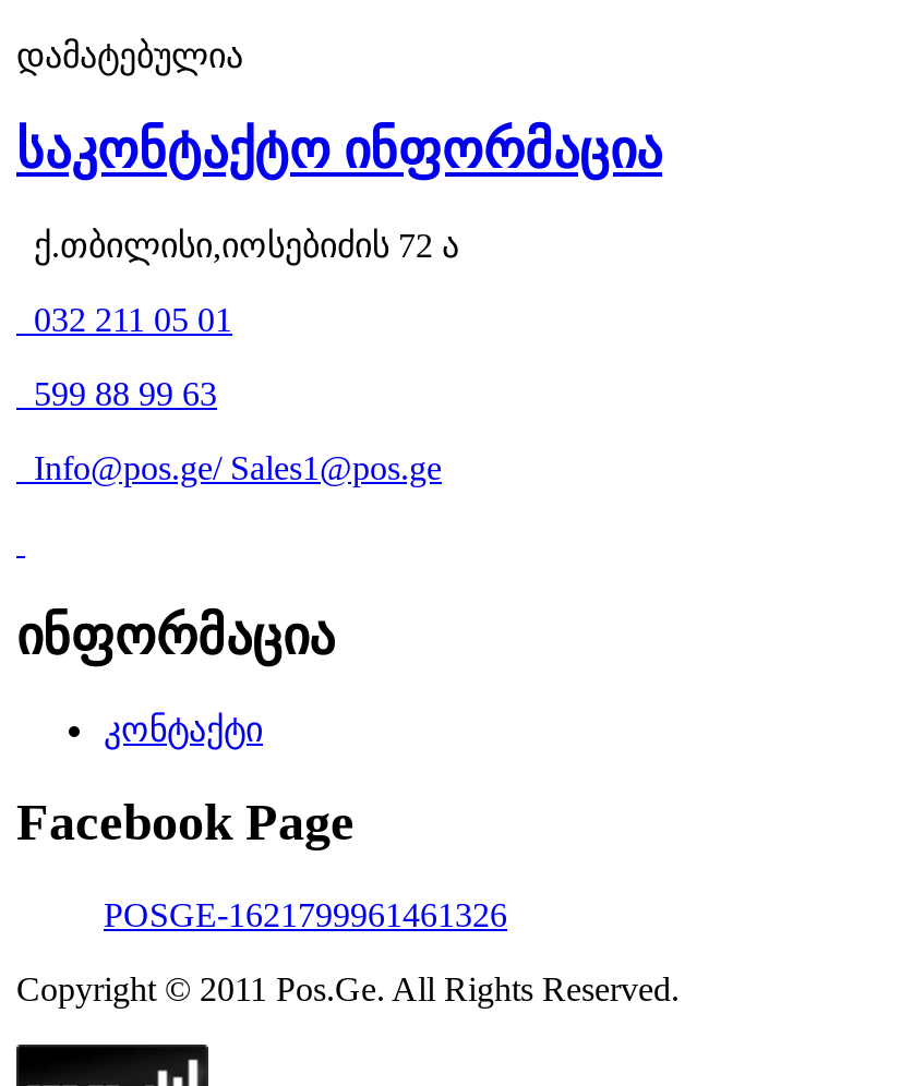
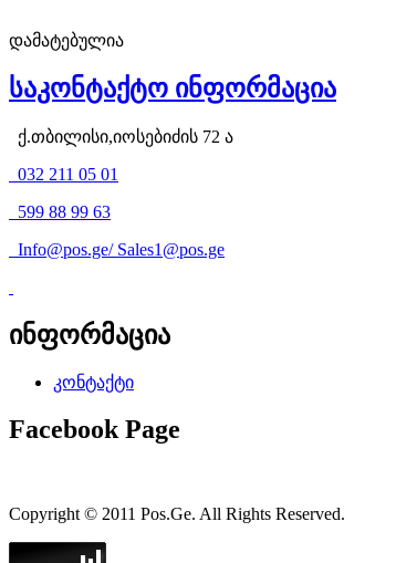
- POSGE-1621799961461326
